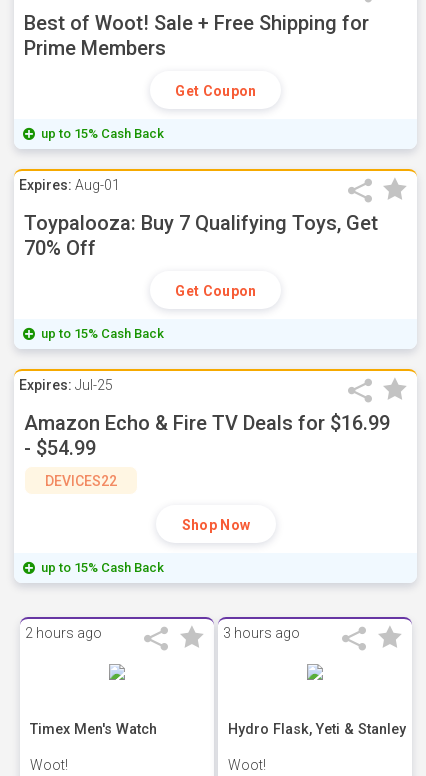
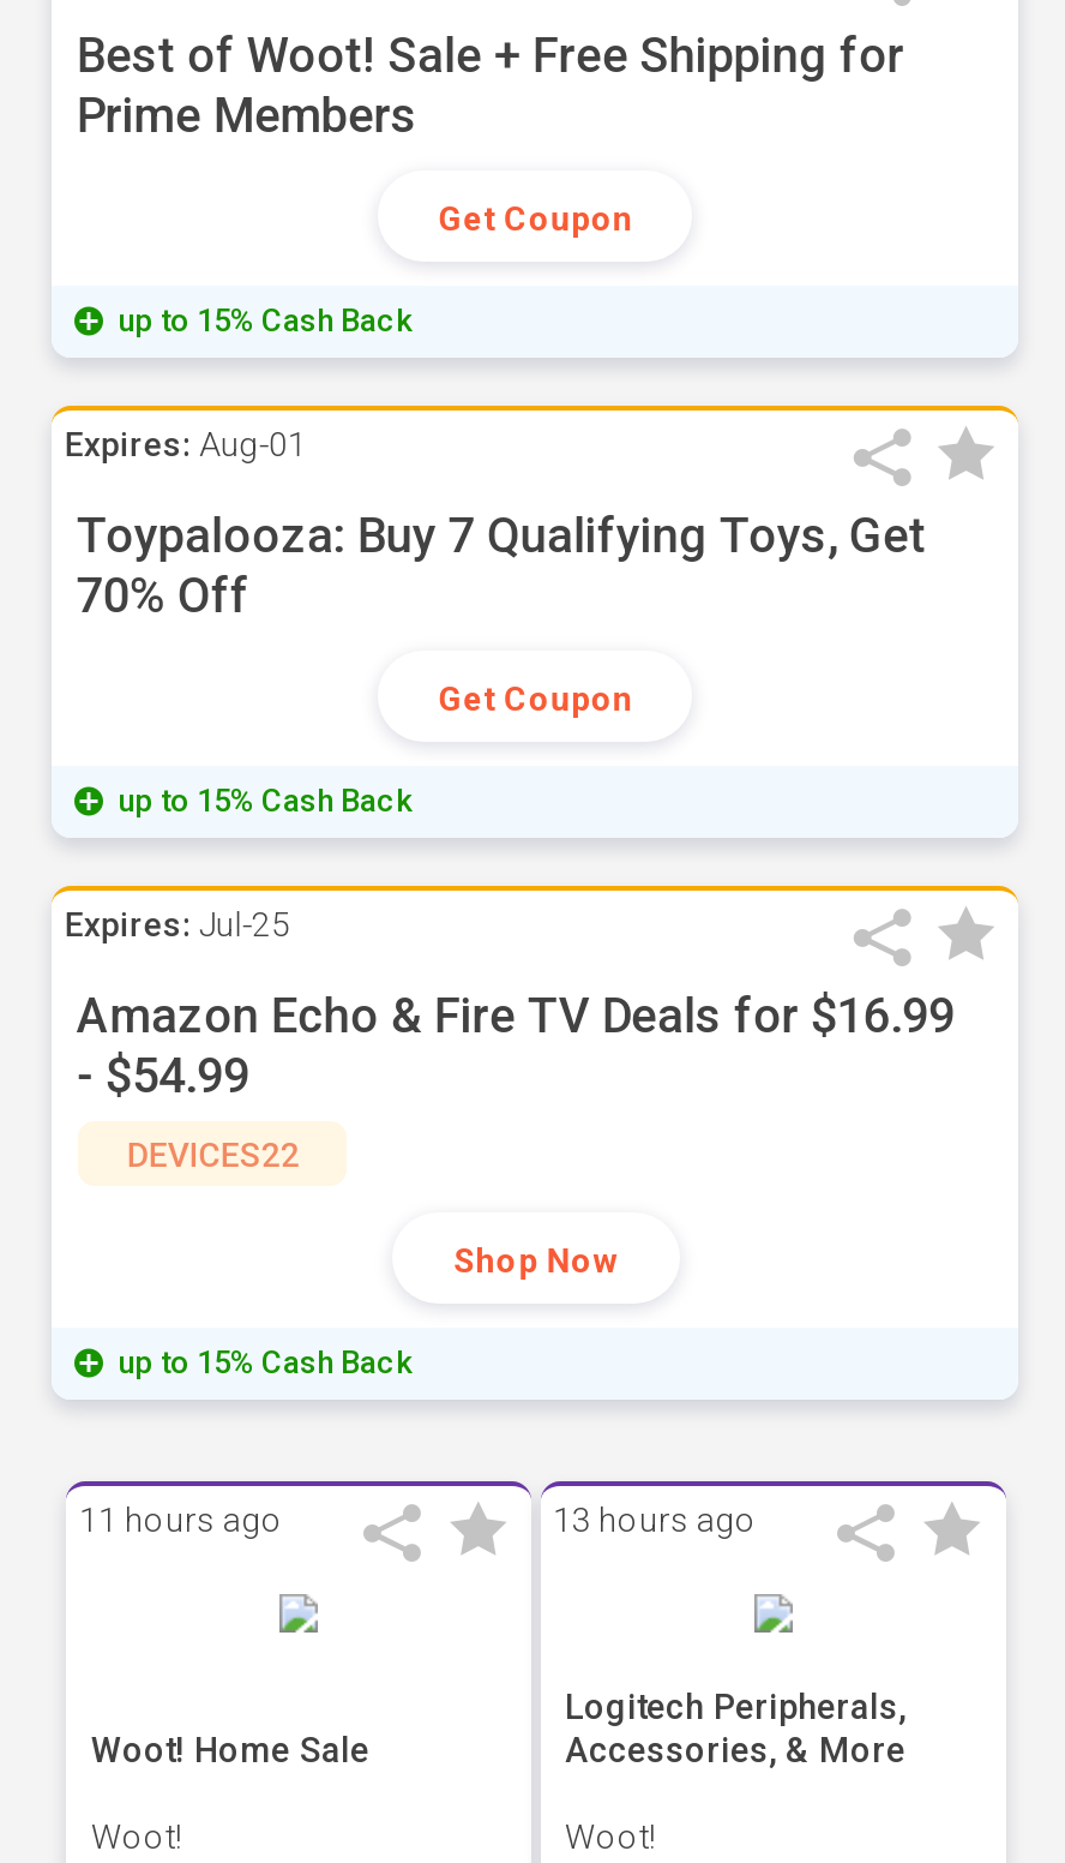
- 2 hours ago
+ 11 hours ago

- 3 hours ago
+ 13 hours ago

- Timex Men's Watch
+ Woot! Home Sale

- Hydro Flask, Yeti & Stanley
+ Logitech Peripherals,
+ Accessories, & More
